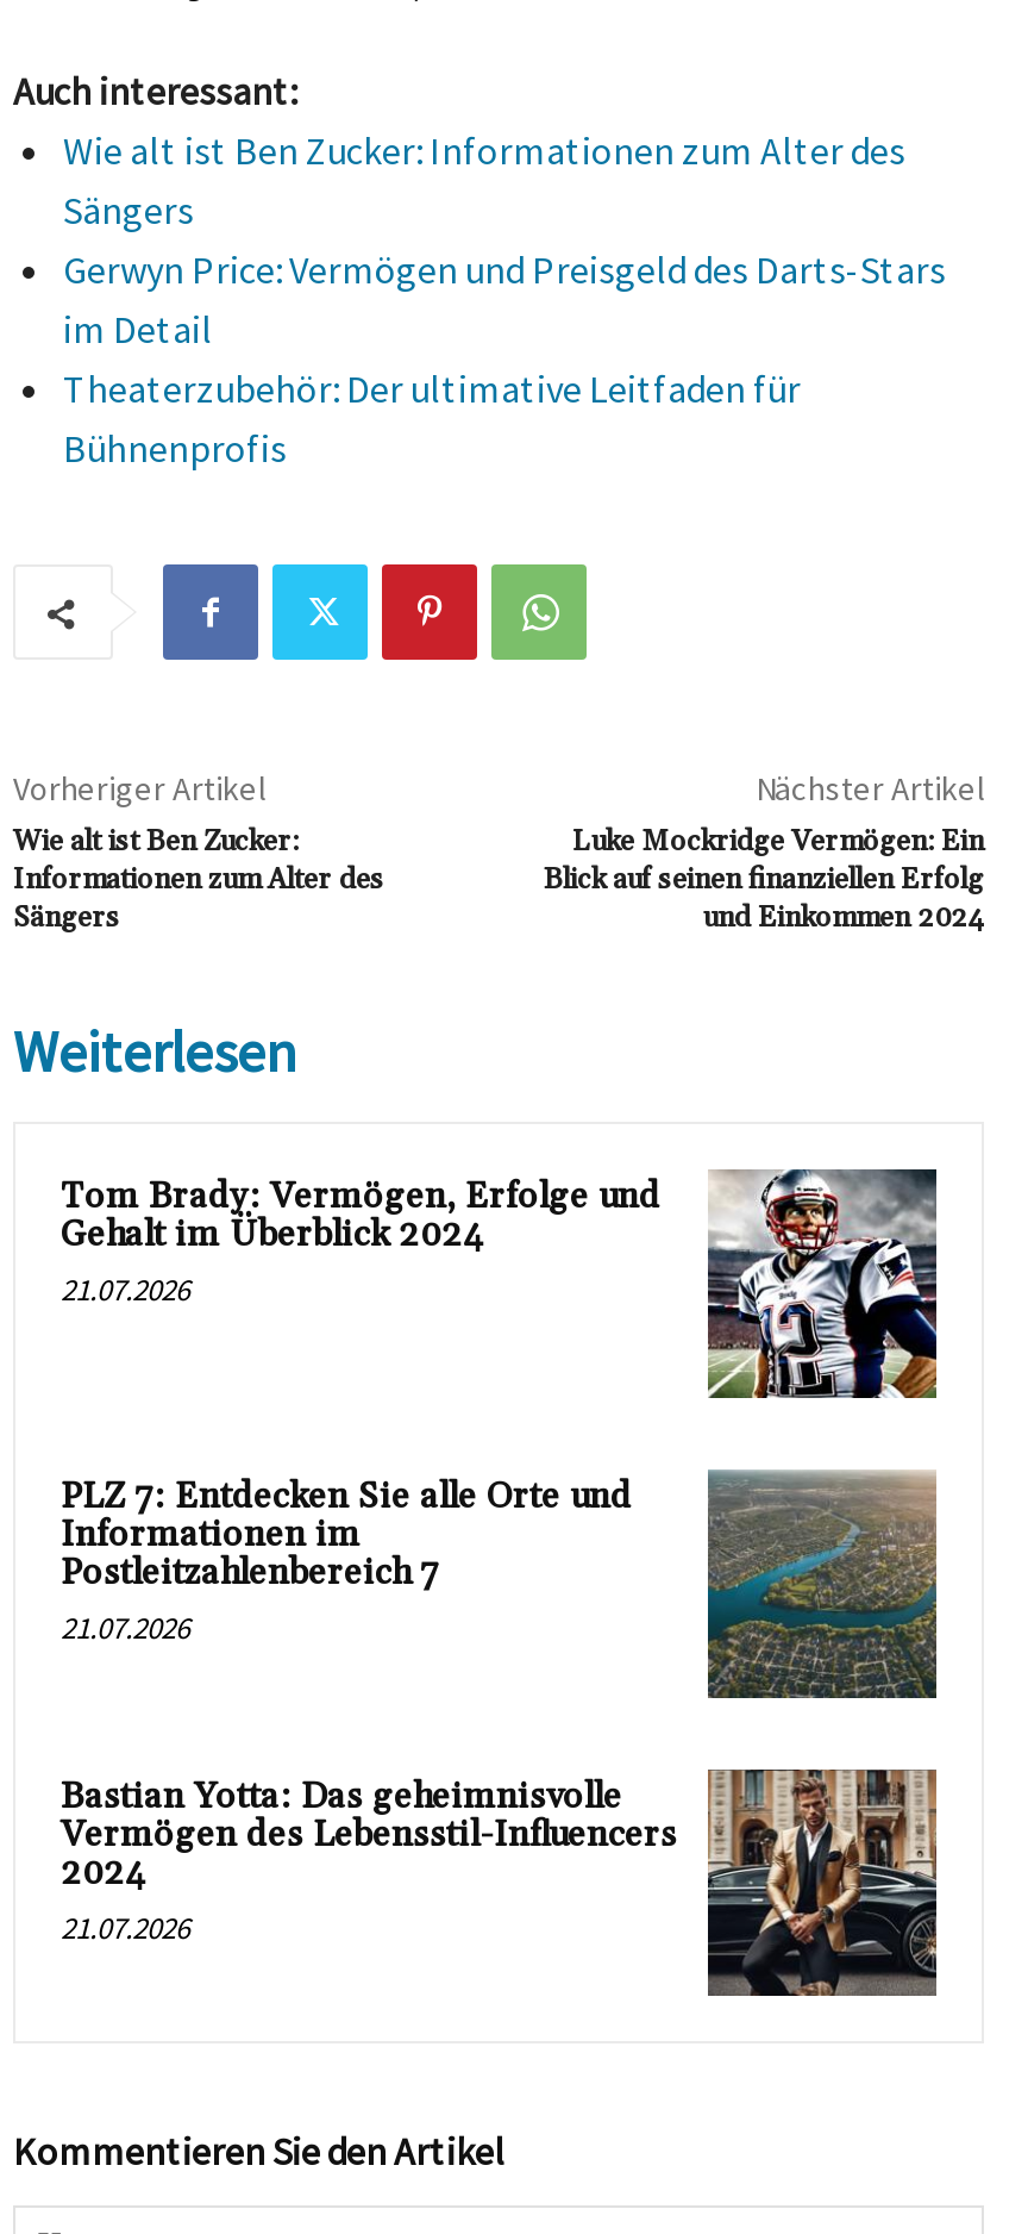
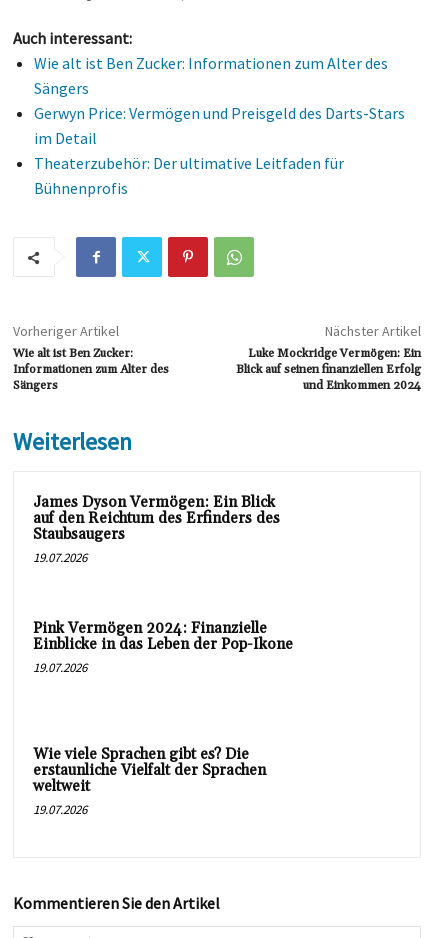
- Tom Brady: Vermögen, Erfolge und
- Gehalt im Überblick 2024
- 21.07.2026
+ James Dyson Vermögen: Ein Blick
+ auf den Reichtum des Erfinders des
+ Staubsaugers
+ 19.07.2026

- [image]

- PLZ 7: Entdecken Sie alle Orte und
- Informationen im
- Postleitzahlenbereich 7
- 21.07.2026
+ Pink Vermögen 2024: Finanzielle
+ Einblicke in das Leben der Pop-Ikone
+ 19.07.2026

- [image]

- Bastian Yotta: Das geheimnisvolle
- Vermögen des Lebensstil-Influencers
- 2024
- 21.07.2026
+ Wie viele Sprachen gibt es? Die
+ erstaunliche Vielfalt der Sprachen
+ weltweit
+ 19.07.2026

- [image]
